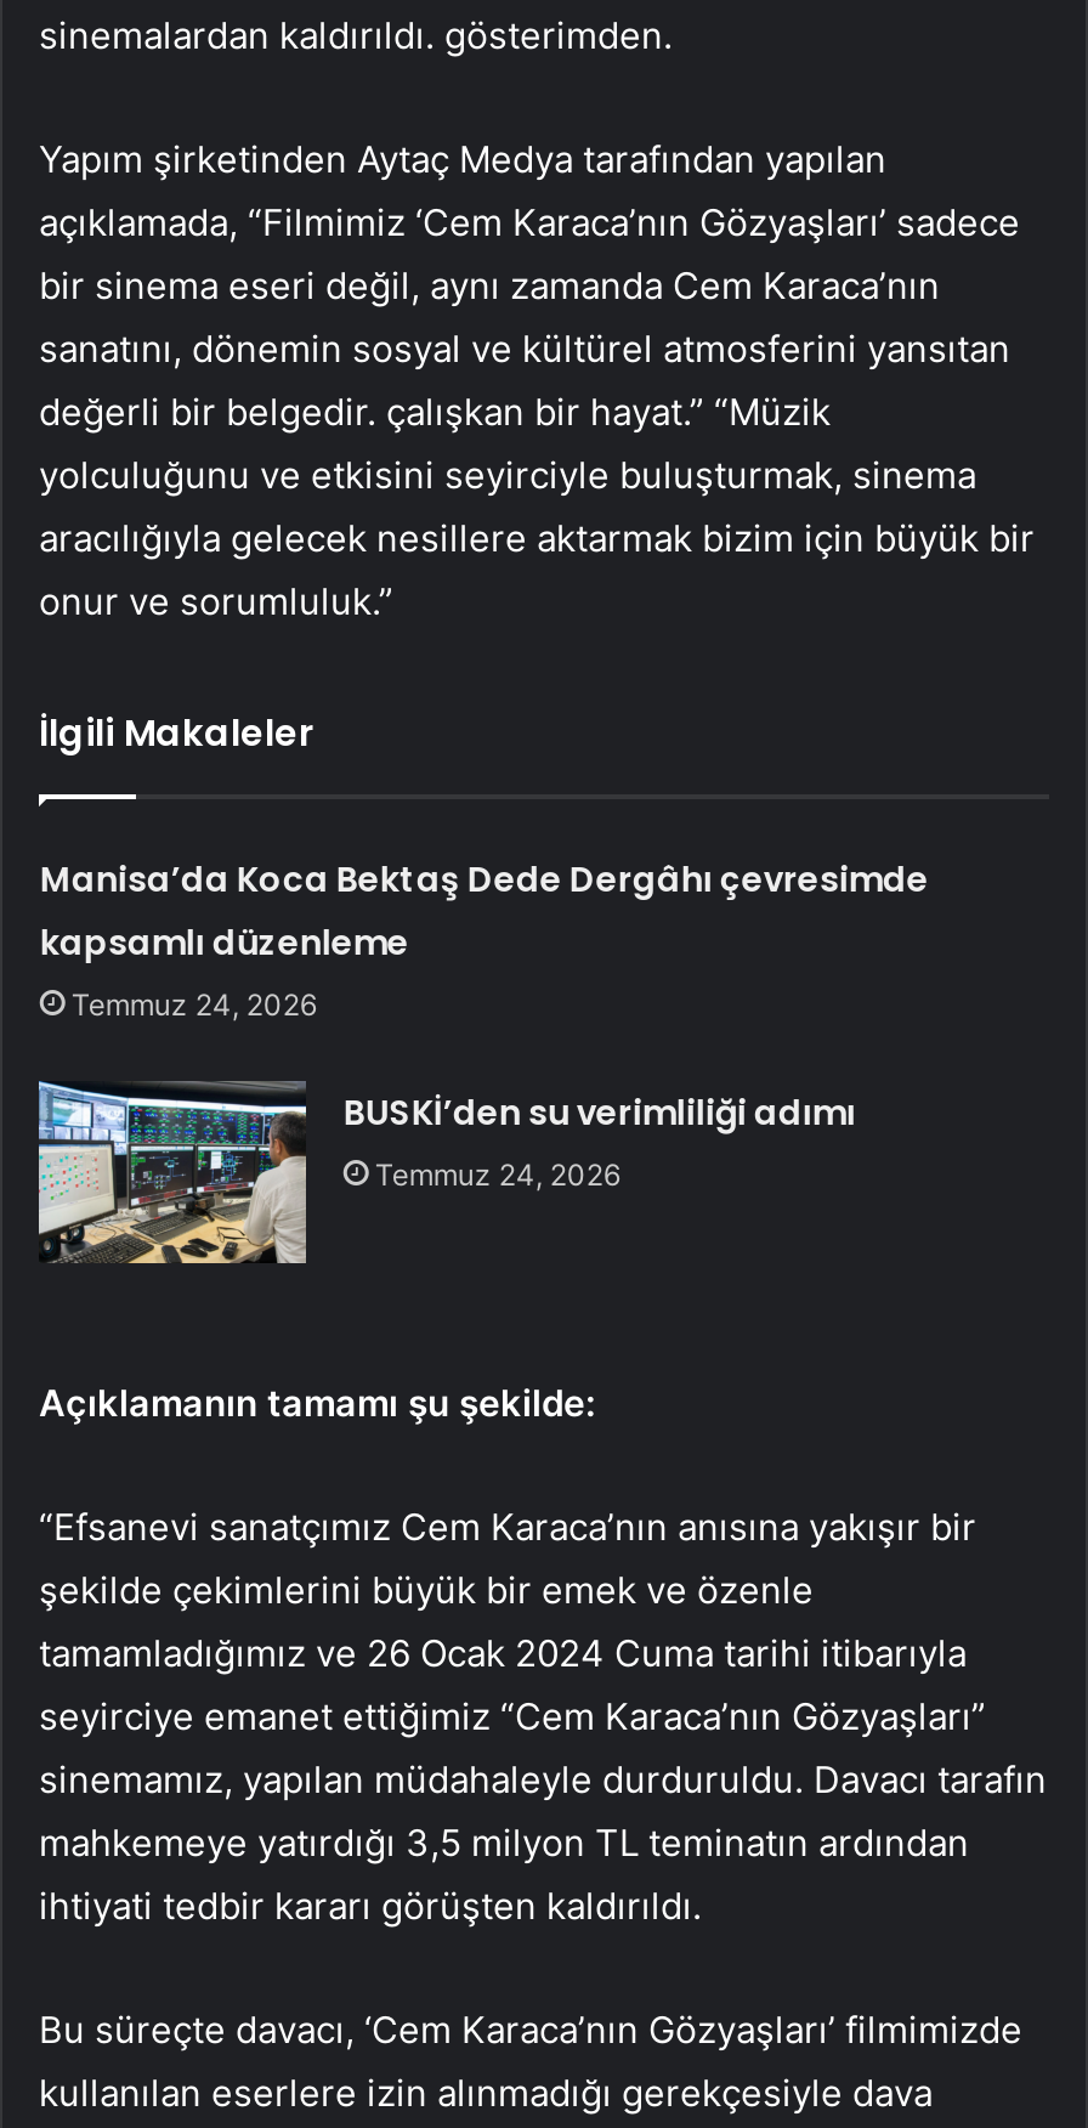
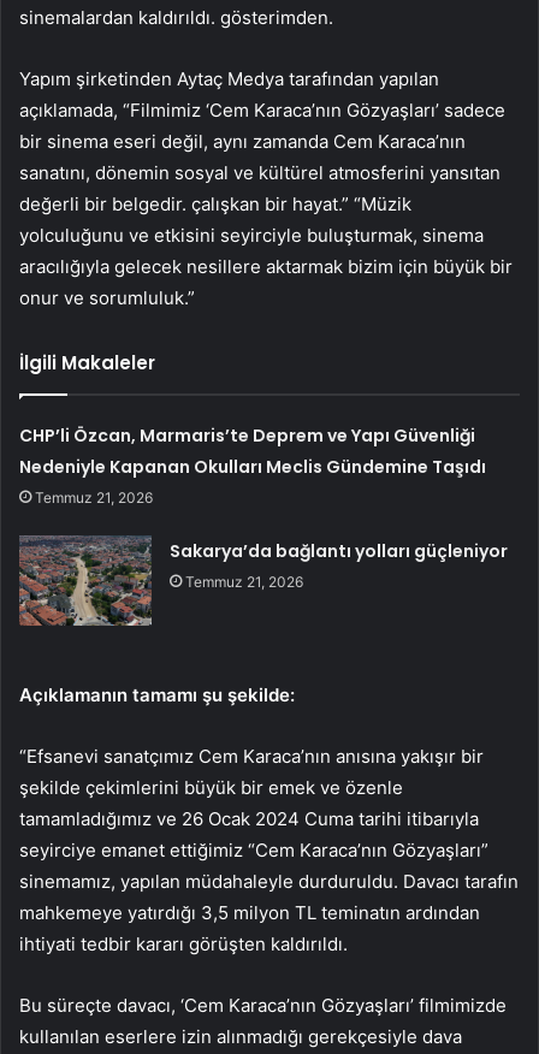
- Manisa’da Koca Bektaş Dede Dergâhı çevresimde
- kapsamlı düzenleme
- Temmuz 24, 2026
+ CHP’li Özcan, Marmaris’te Deprem ve Yapı Güvenliği
+ Nedeniyle Kapanan Okulları Meclis Gündemine Taşıdı
+ Temmuz 21, 2026

- [image]
- BUSKİ’den su verimliliği adımı
- Temmuz 24, 2026
+ [image]
+ Sakarya’da bağlantı yolları güçleniyor
+ Temmuz 21, 2026
